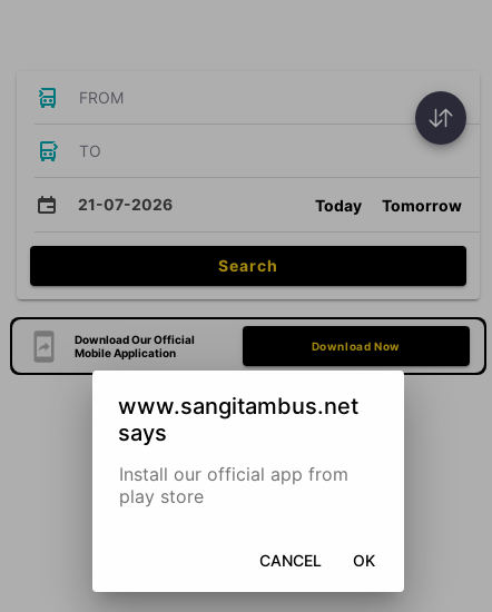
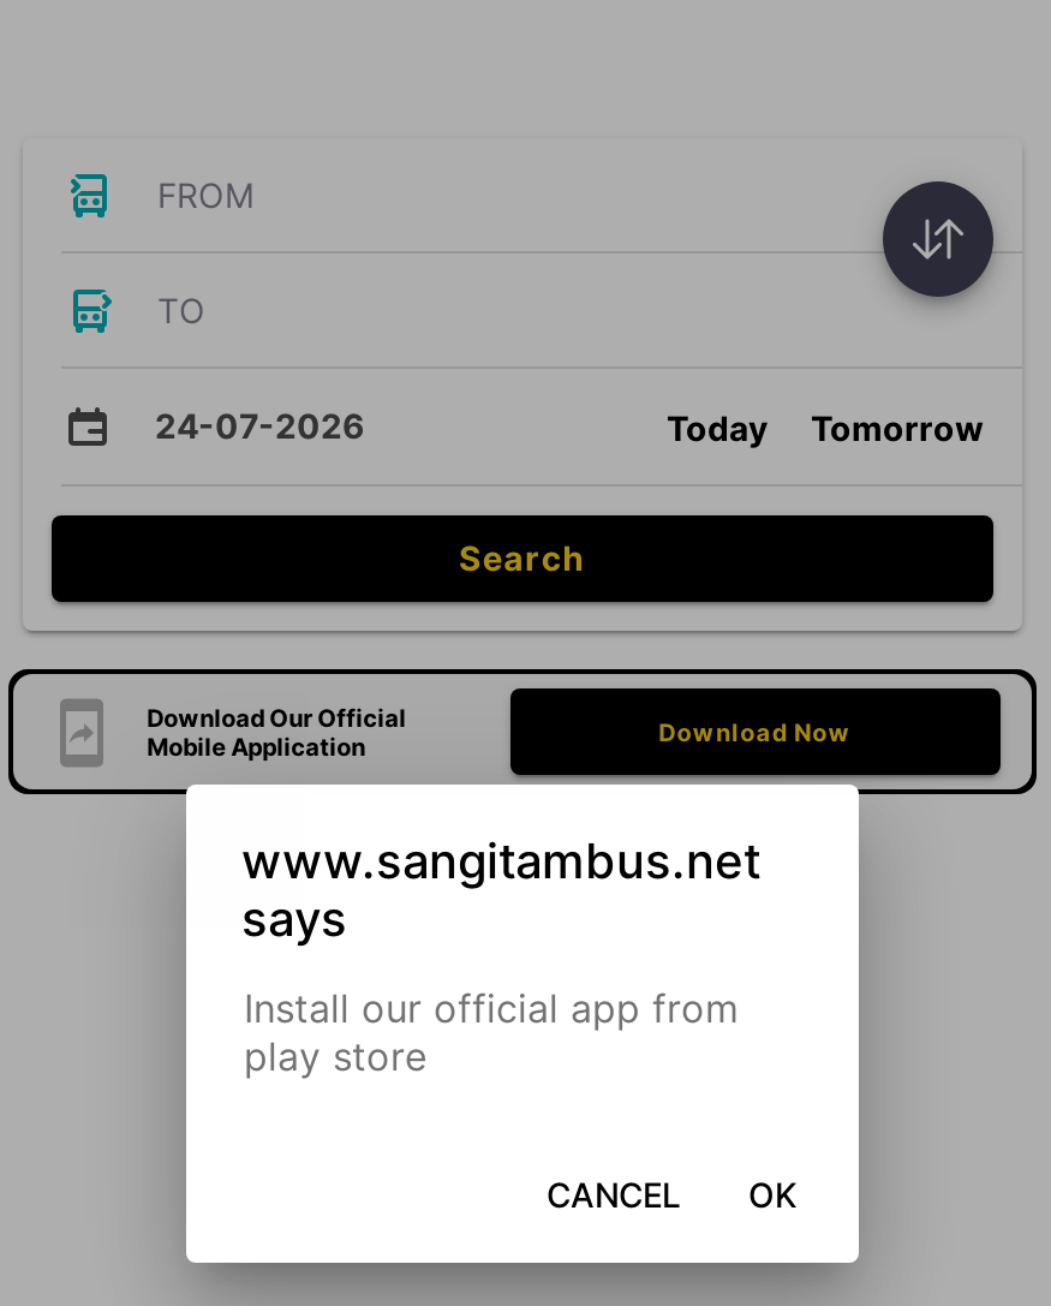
- 21-07-2026
+ 24-07-2026
